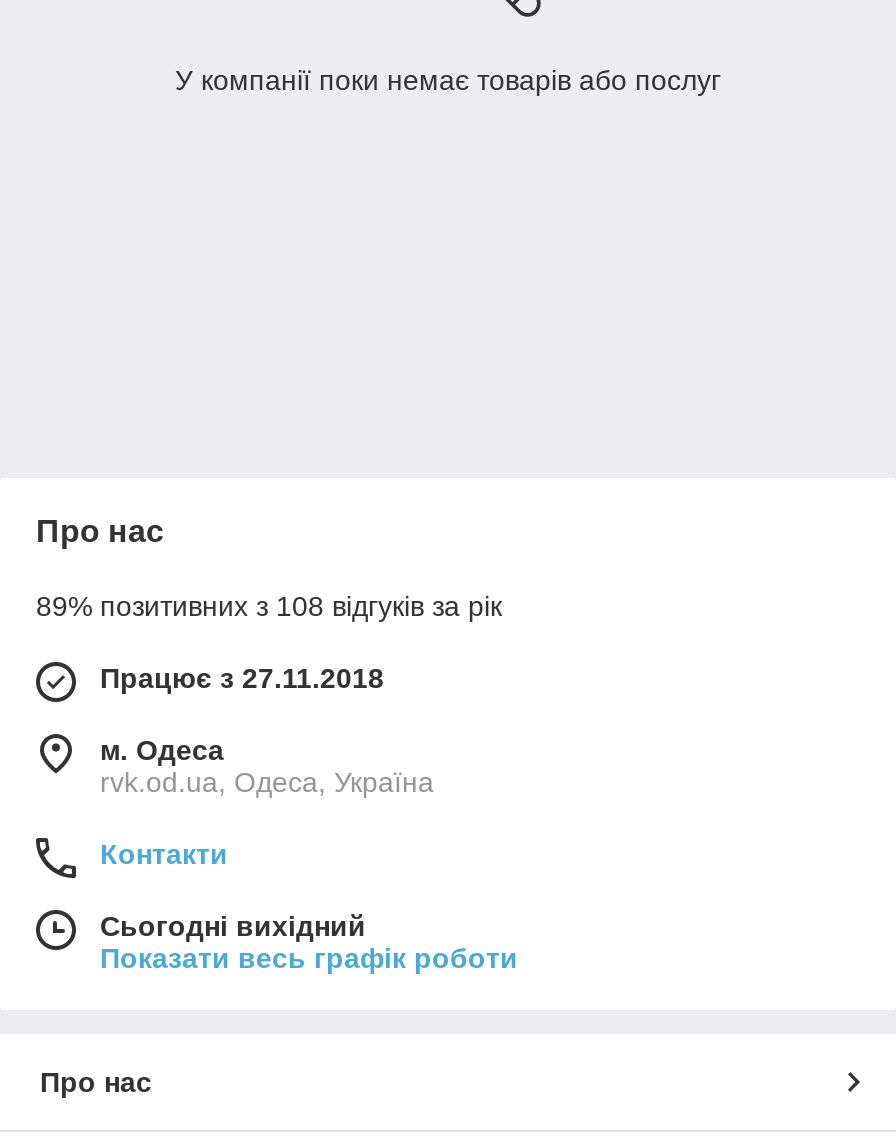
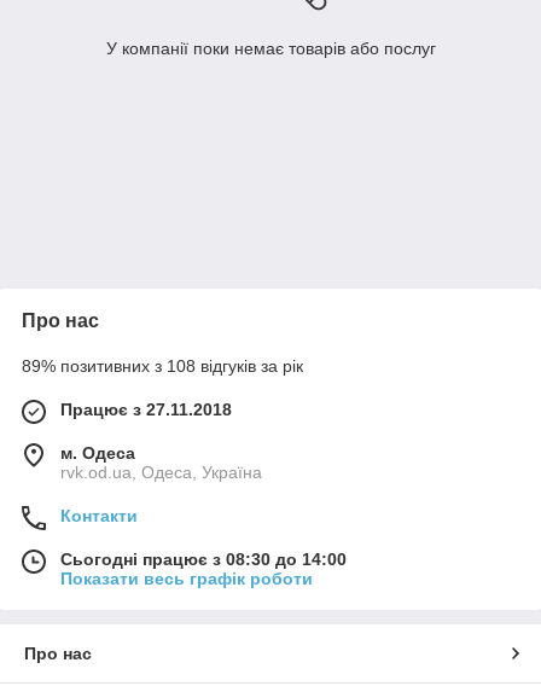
- Сьогодні вихідний
+ Сьогодні працює з 08:30 до 14:00
